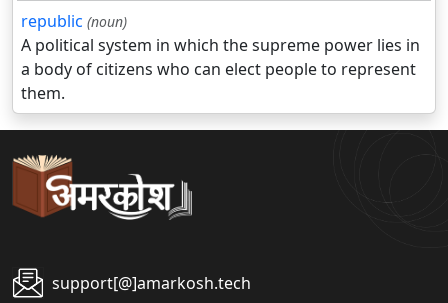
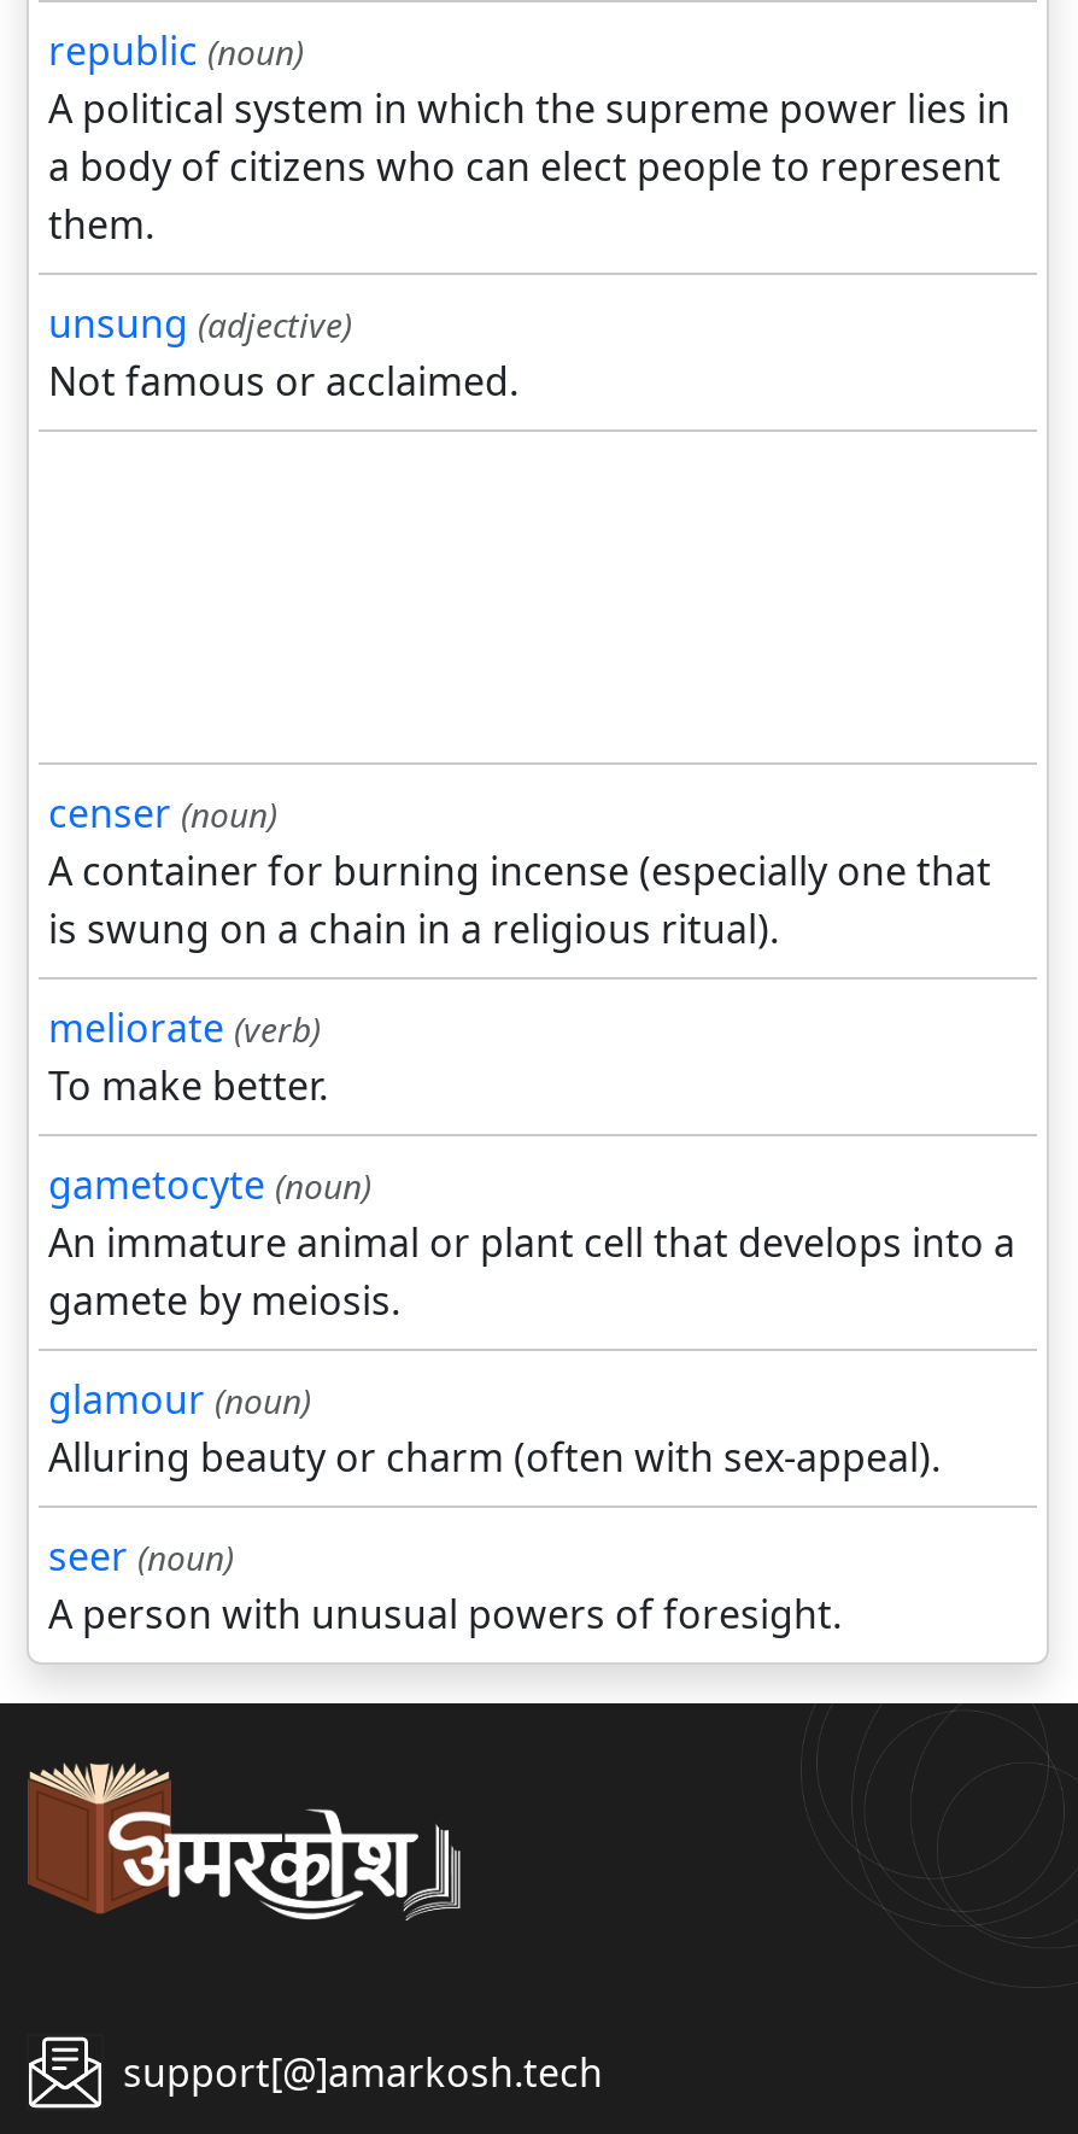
+ unsung (adjective)
+ Not famous or acclaimed.

+ censer (noun)
+ A container for burning incense (especially one that
+ is swung on a chain in a religious ritual).
+ meliorate (verb)
+ To make better.
+ gametocyte (noun)
+ An immature animal or plant cell that develops into a
+ gamete by meiosis.
+ glamour (noun)
+ Alluring beauty or charm (often with sex-appeal).
+ seer (noun)
+ A person with unusual powers of foresight.
